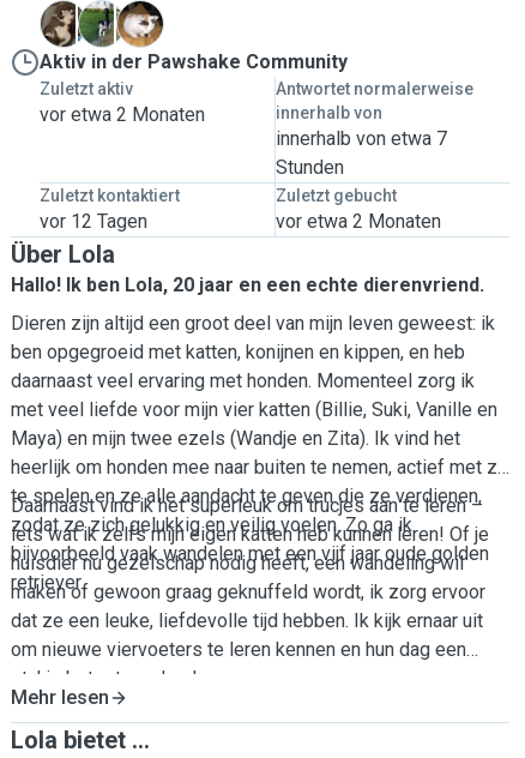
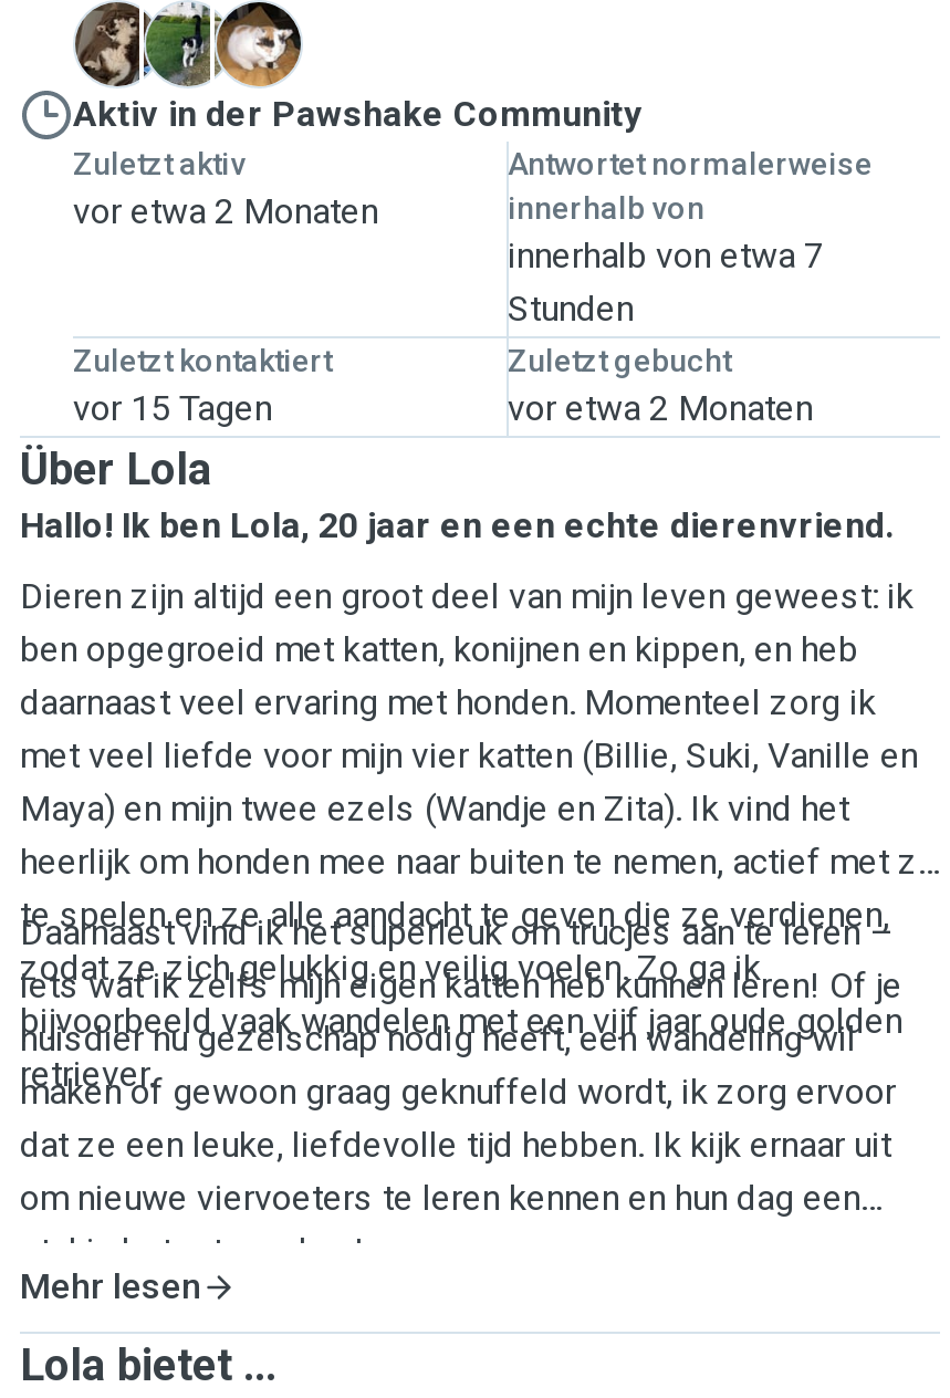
- vor 12 Tagen
+ vor 15 Tagen
